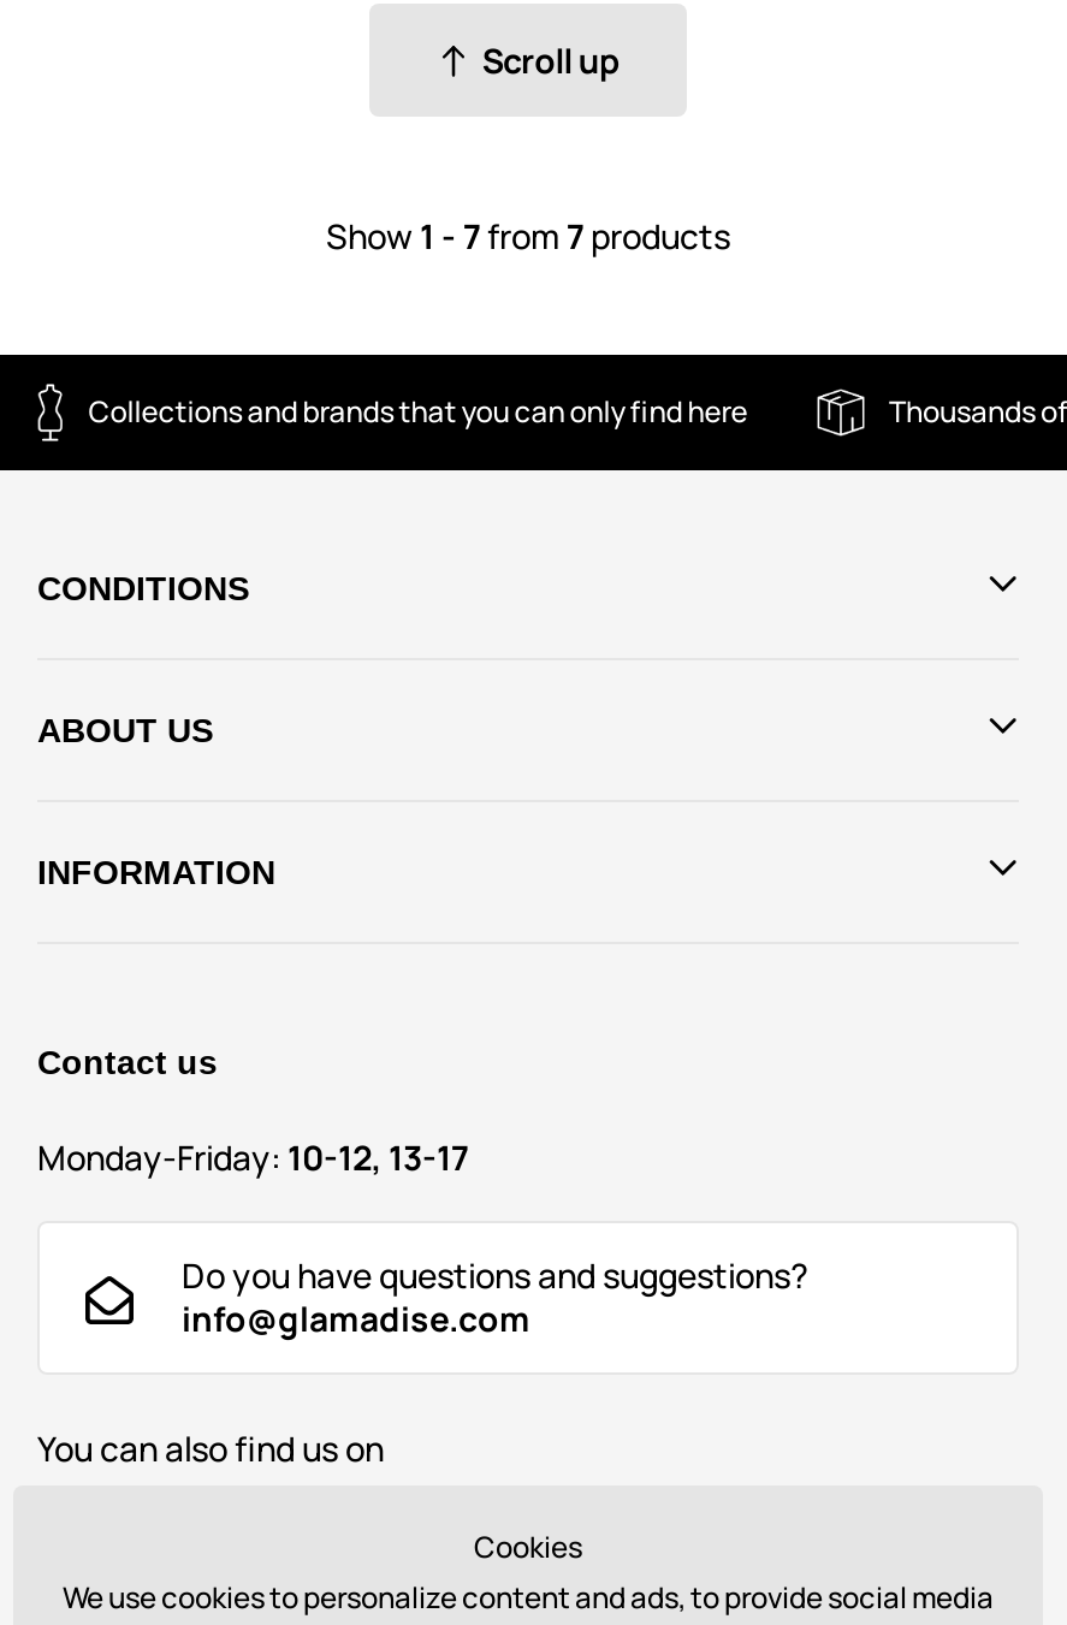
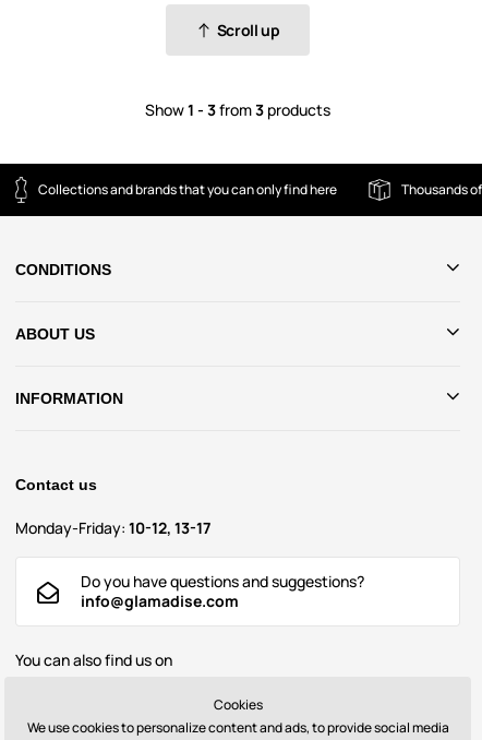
- Show 1 - 7 from 7 products
+ Show 1 - 3 from 3 products
